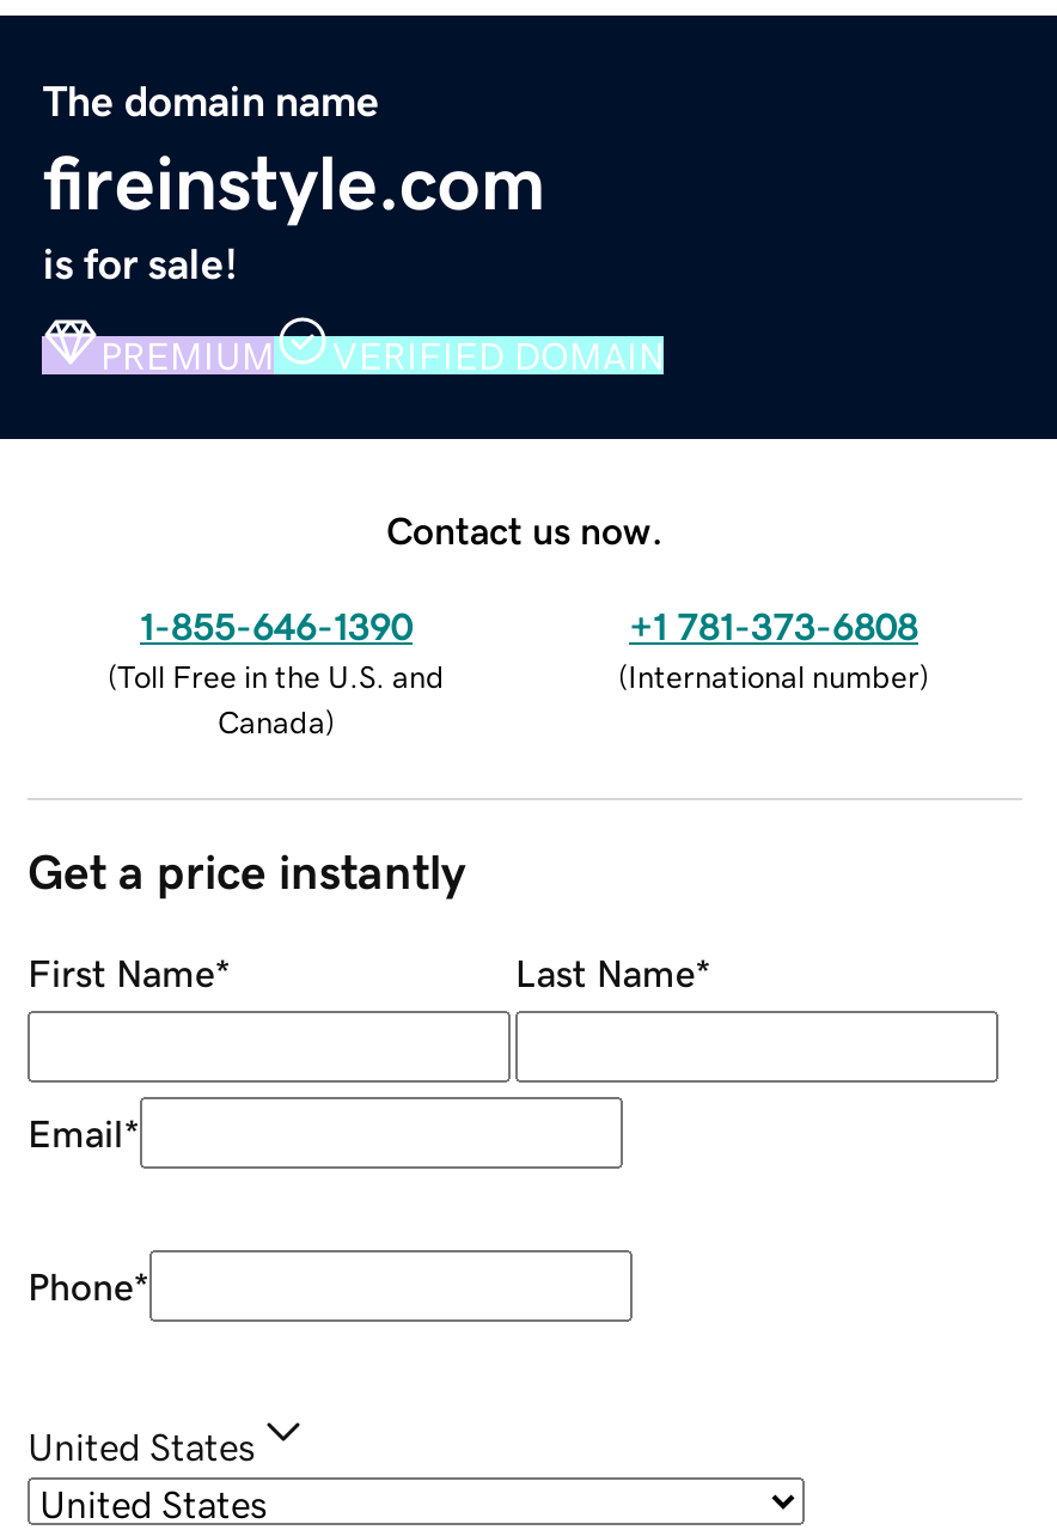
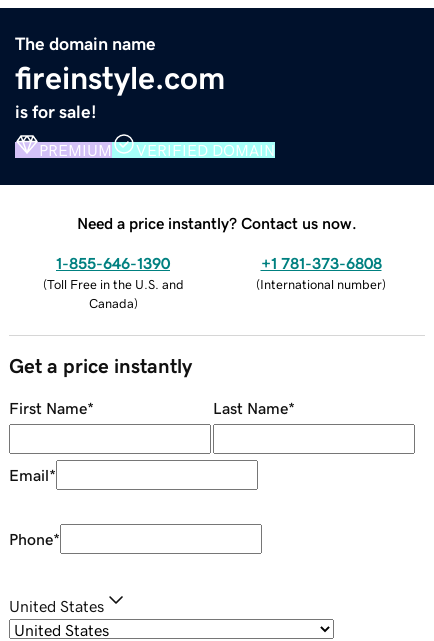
- Contact us now.
+ Need a price instantly? Contact us now.
